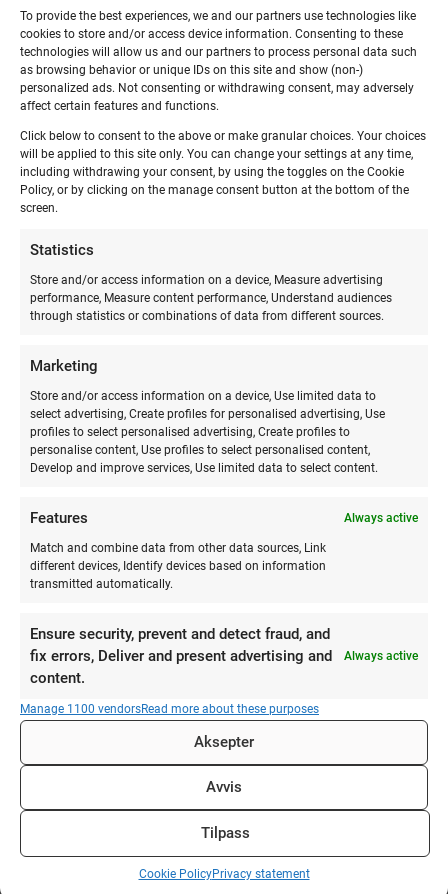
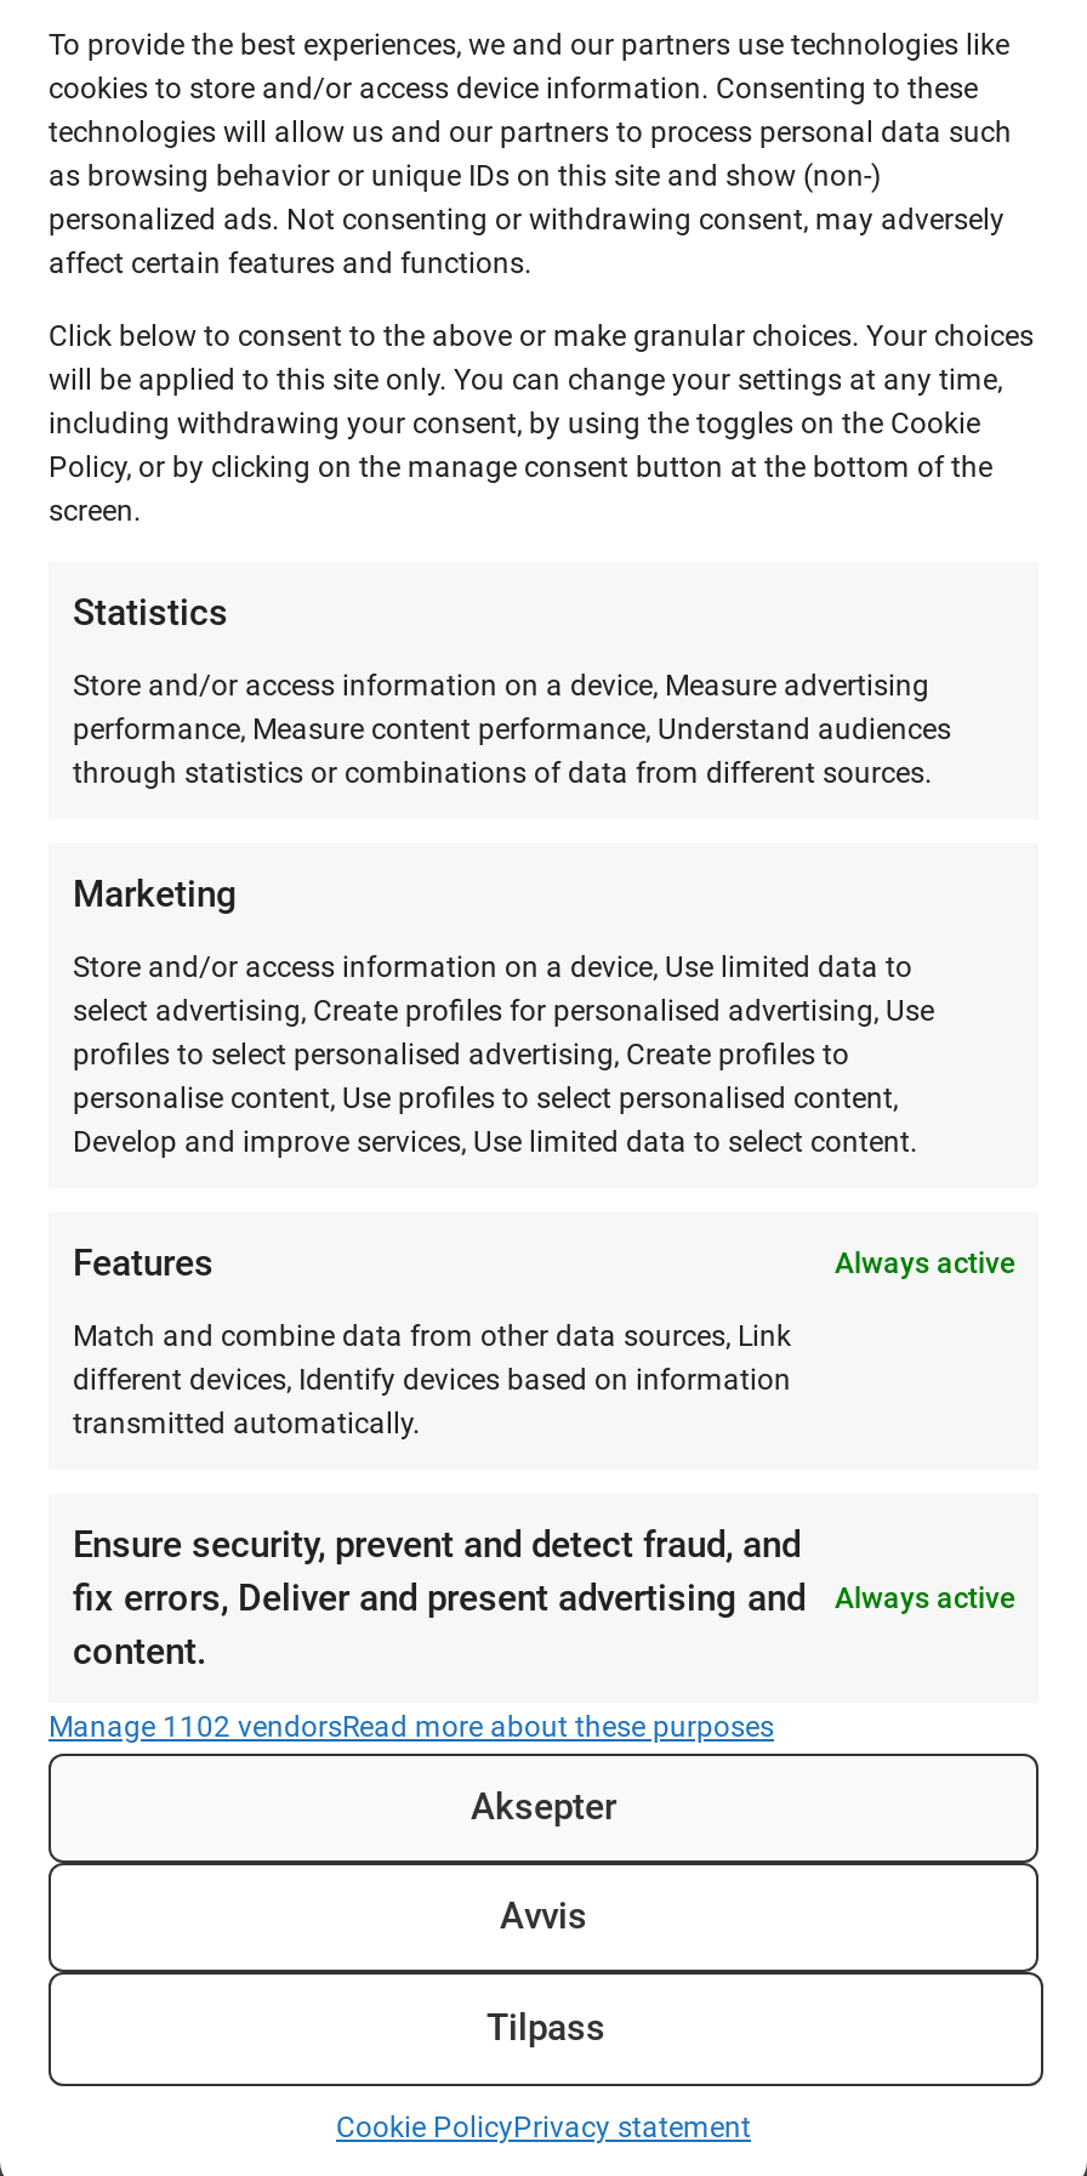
- Manage 1100 vendorsRead more about these purposes
+ Manage 1102 vendorsRead more about these purposes
